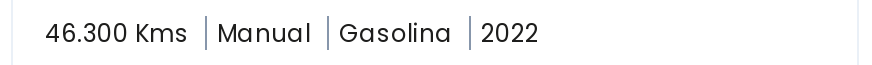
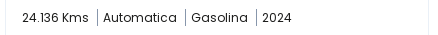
- 46.300 Kms
- Manual
+ 24.136 Kms
+ Automatica

- 2022
+ 2024
